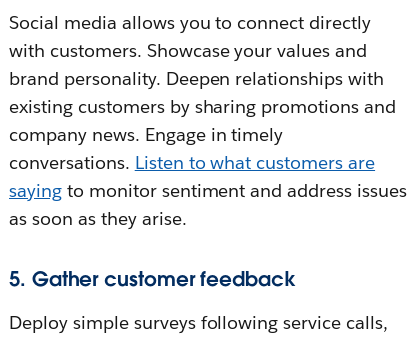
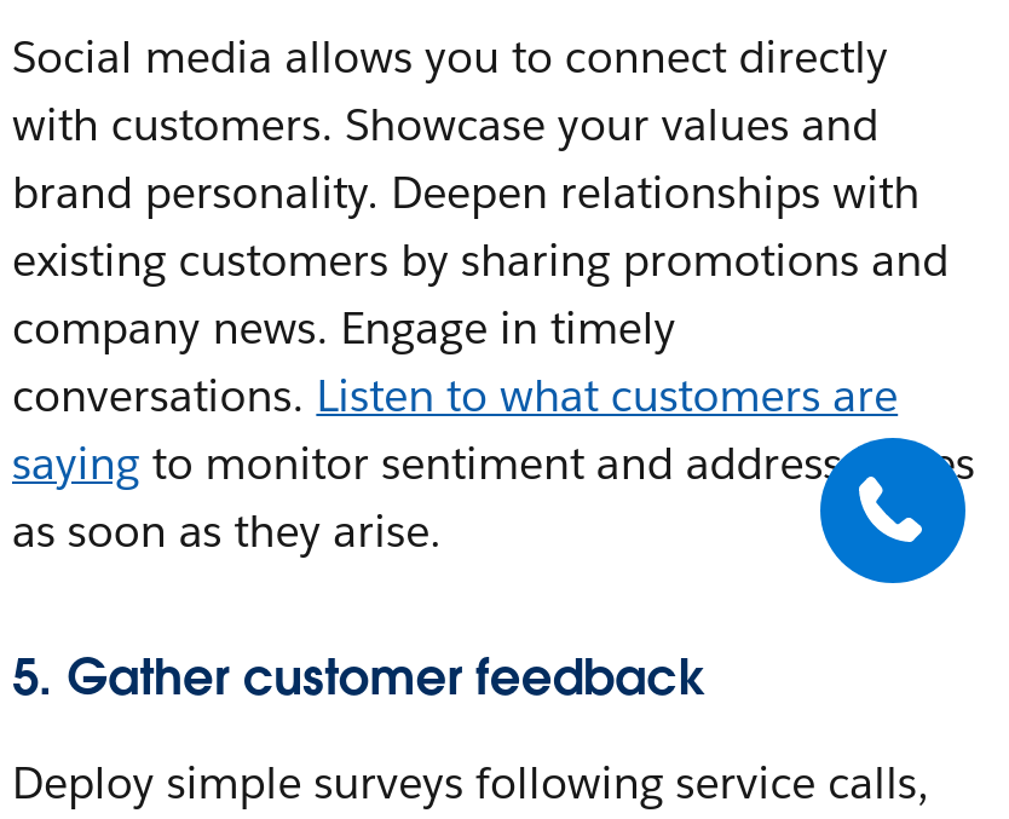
+ [image]
